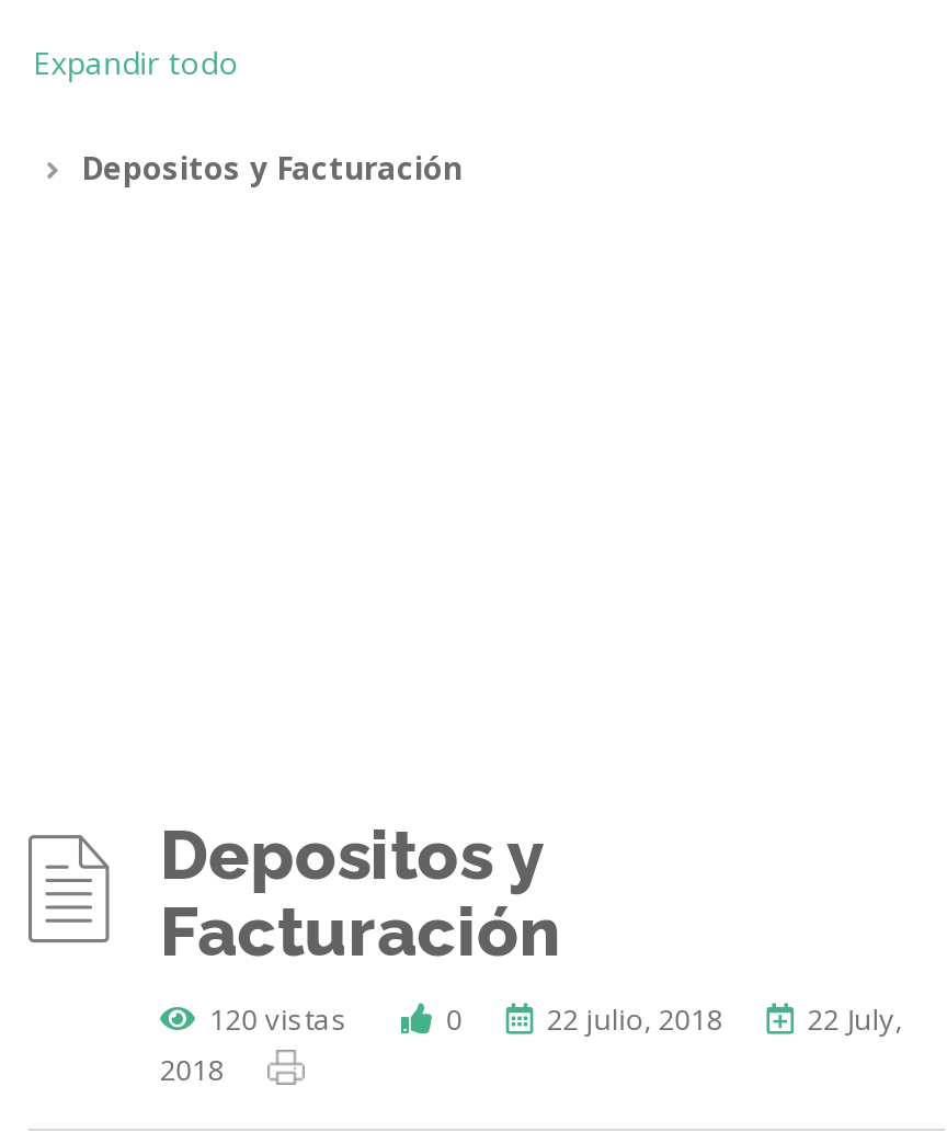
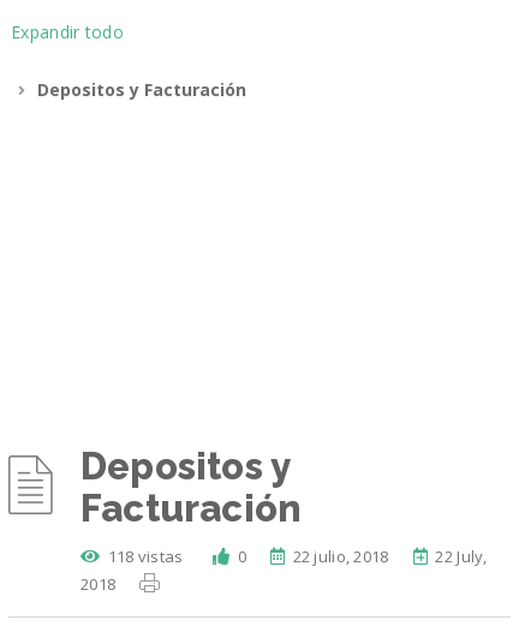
- 120 vistas
+ 118 vistas
